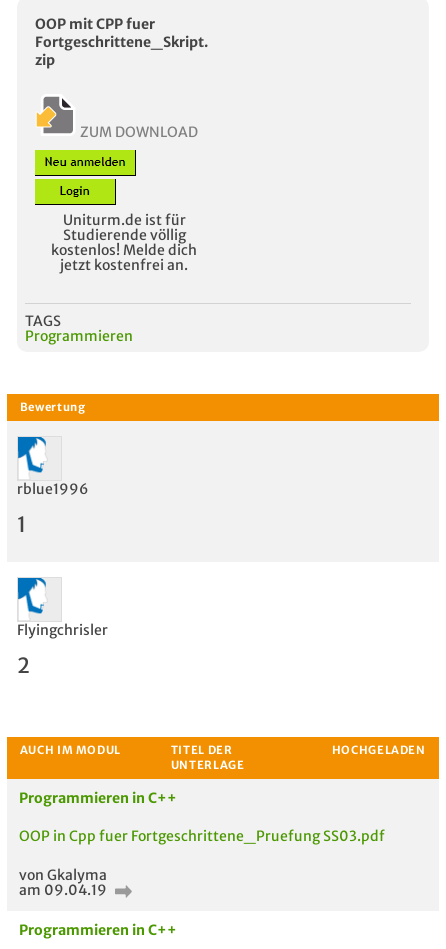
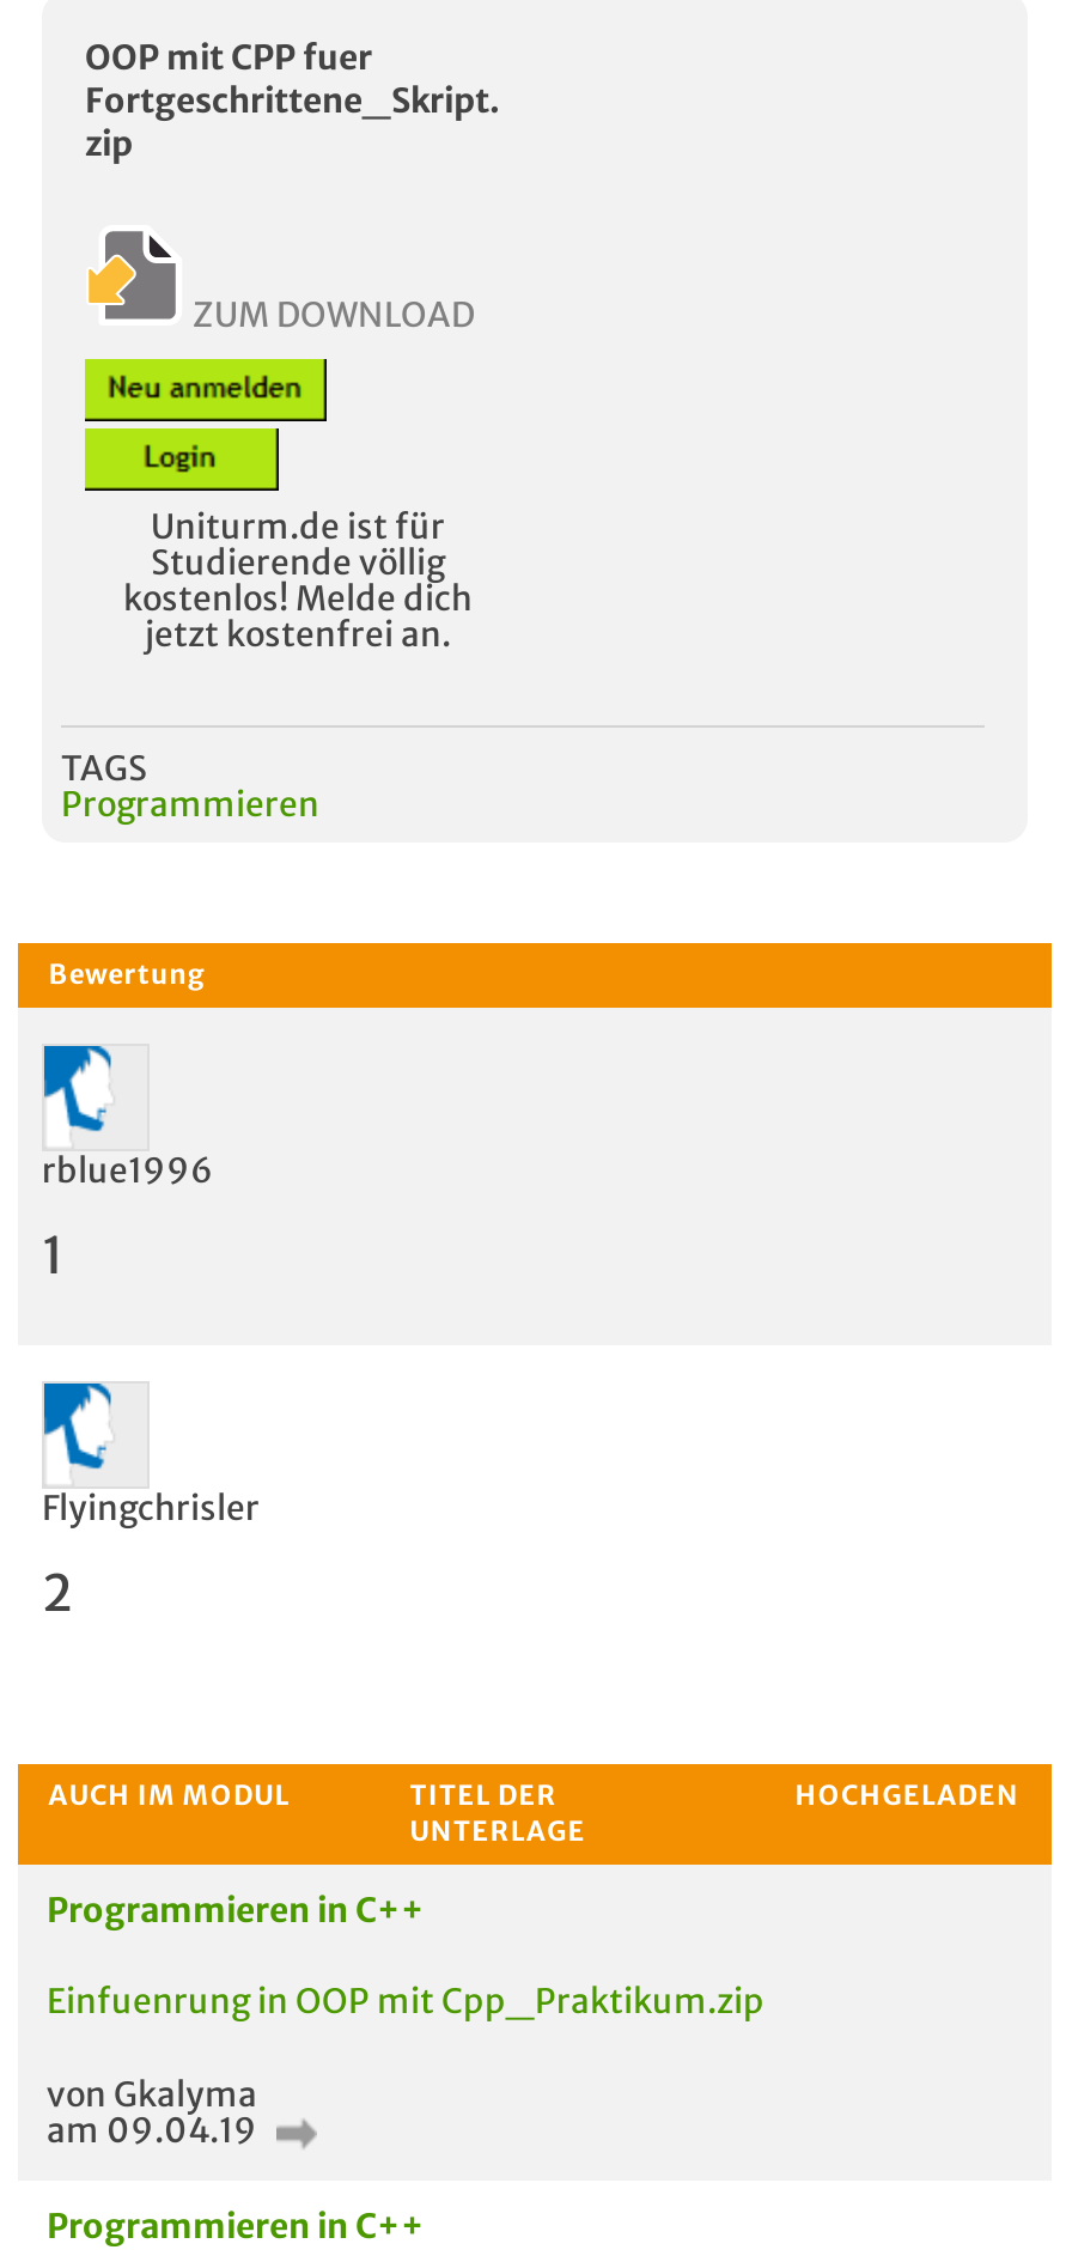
- OOP in Cpp fuer Fortgeschrittene_Pruefung SS03.pdf
+ Einfuenrung in OOP mit Cpp_Praktikum.zip
